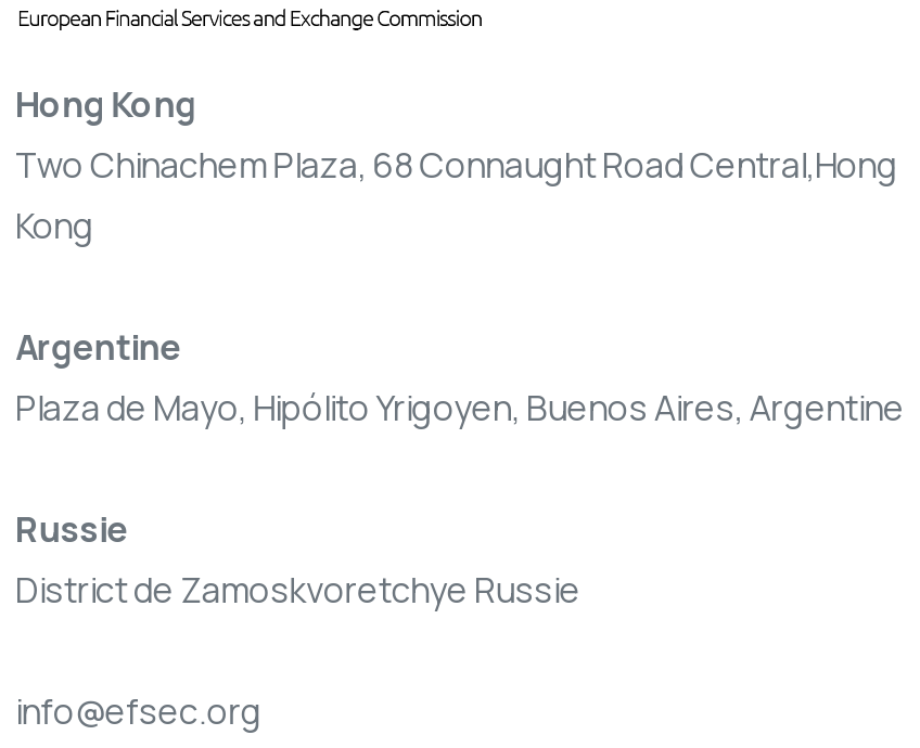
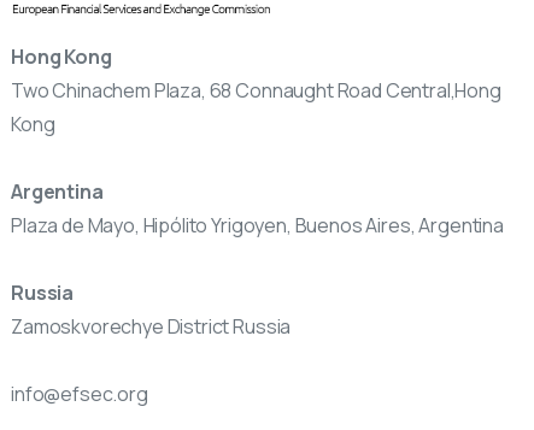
- Argentine
- Plaza de Mayo, Hipólito Yrigoyen, Buenos Aires, Argentine
+ Argentina
+ Plaza de Mayo, Hipólito Yrigoyen, Buenos Aires, Argentina

- Russie
- District de Zamoskvoretchye Russie
+ Russia
+ Zamoskvorechye District Russia
